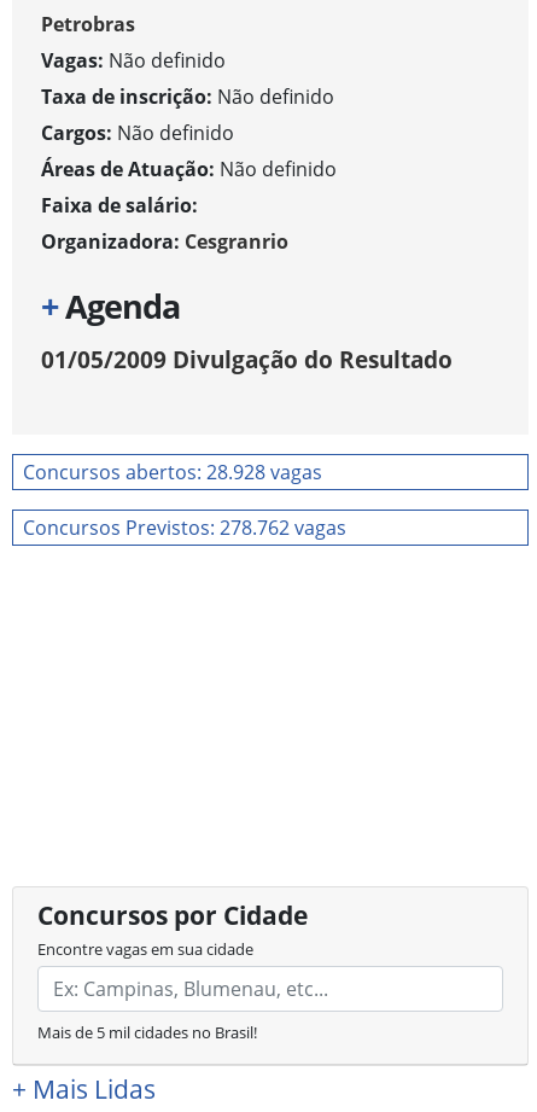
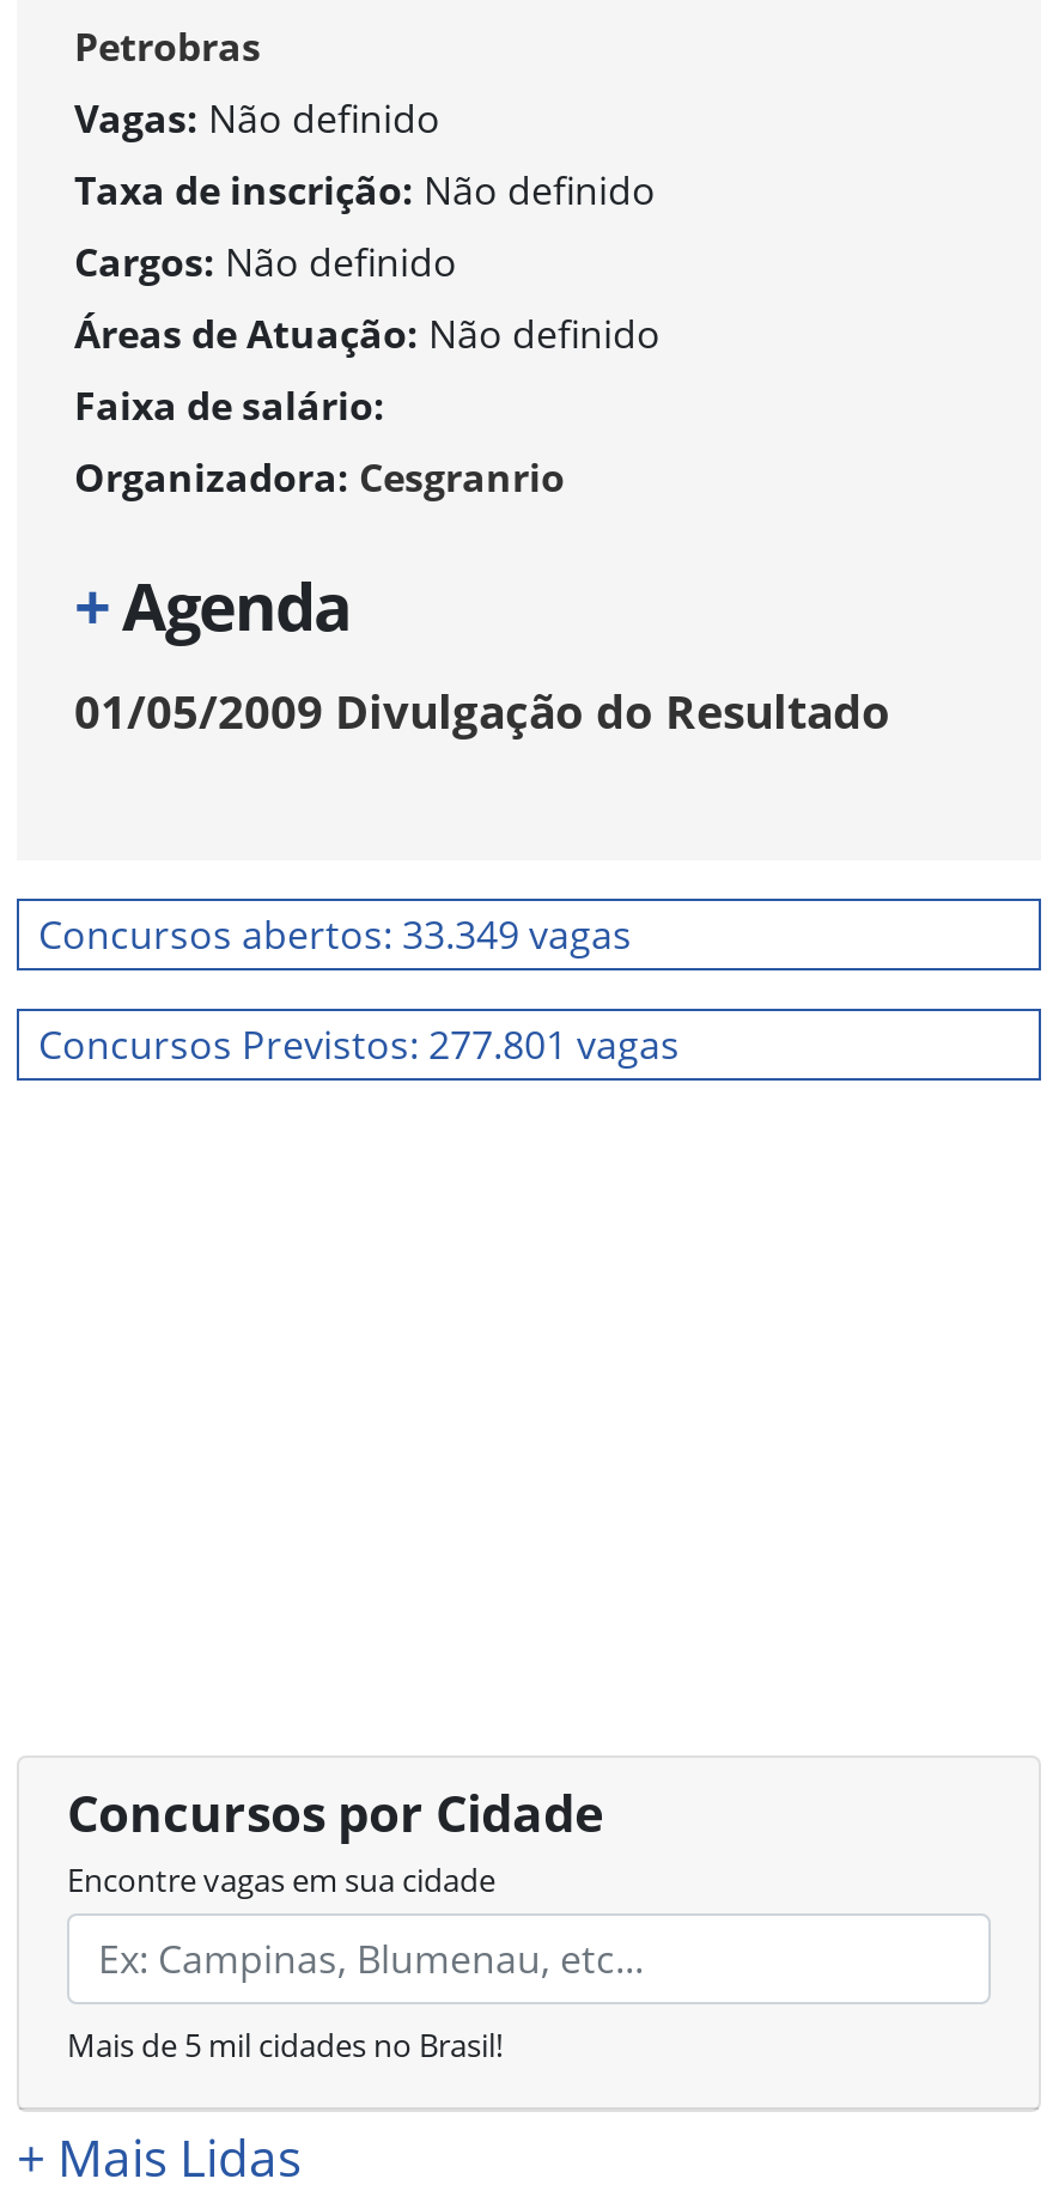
- Concursos abertos: 28.928 vagas
+ Concursos abertos: 33.349 vagas

- Concursos Previstos: 278.762 vagas
+ Concursos Previstos: 277.801 vagas
